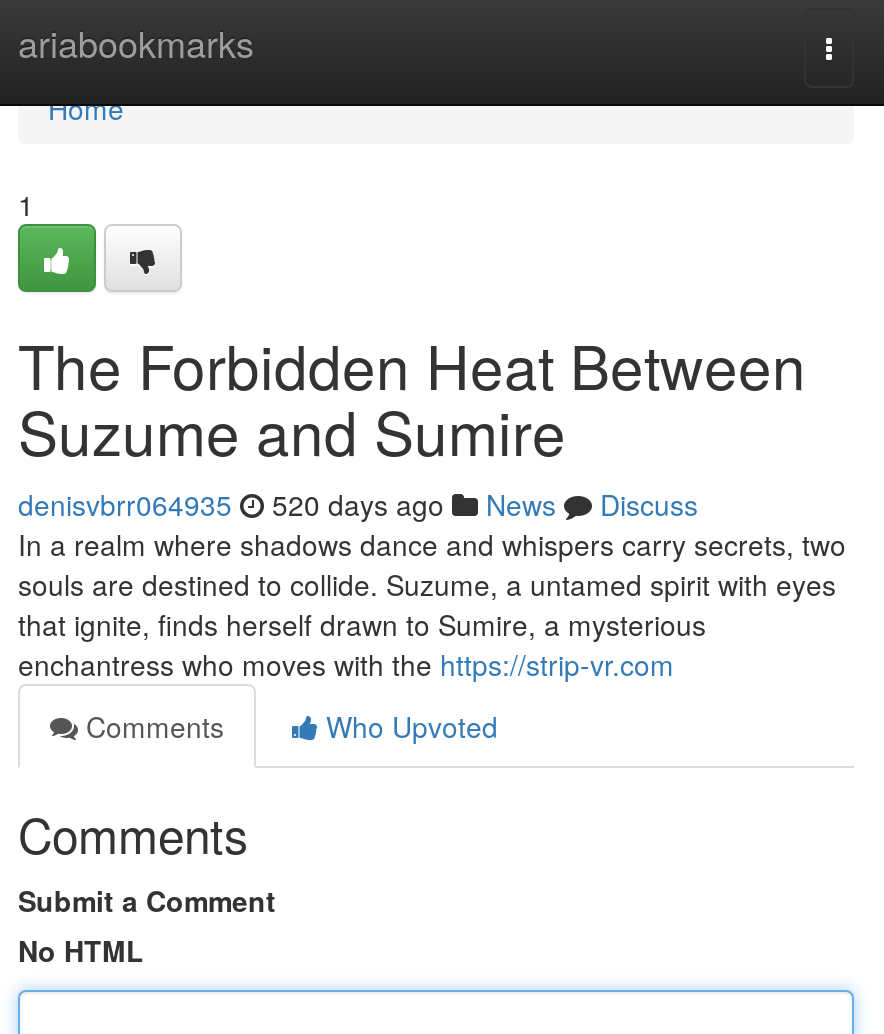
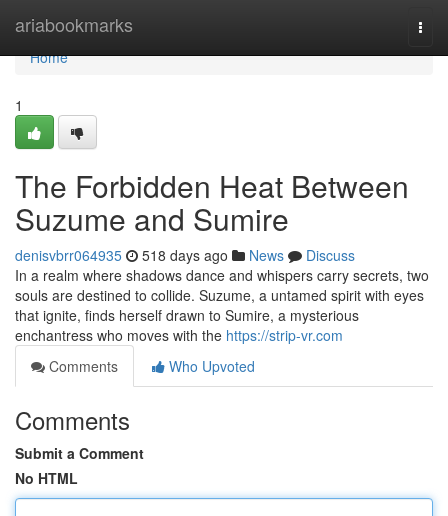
- denisvbrr064935 520 days ago News Discuss
+ denisvbrr064935 518 days ago News Discuss
